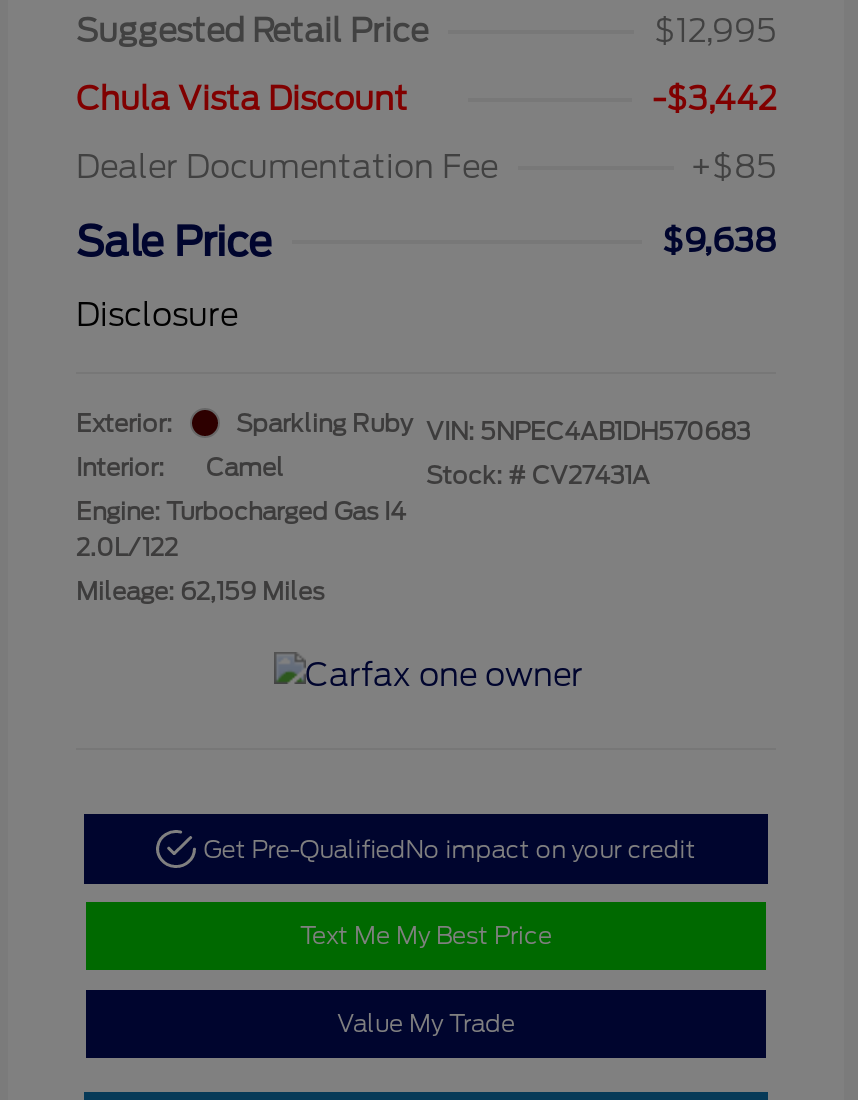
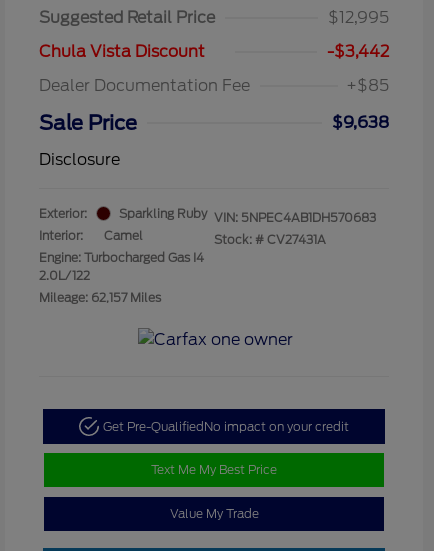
- Mileage: 62,159 Miles
+ Mileage: 62,157 Miles
